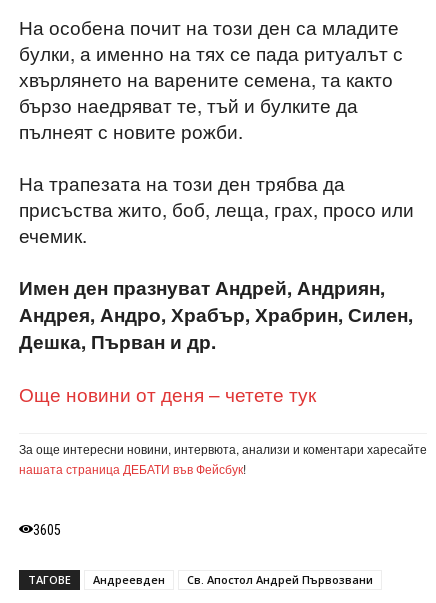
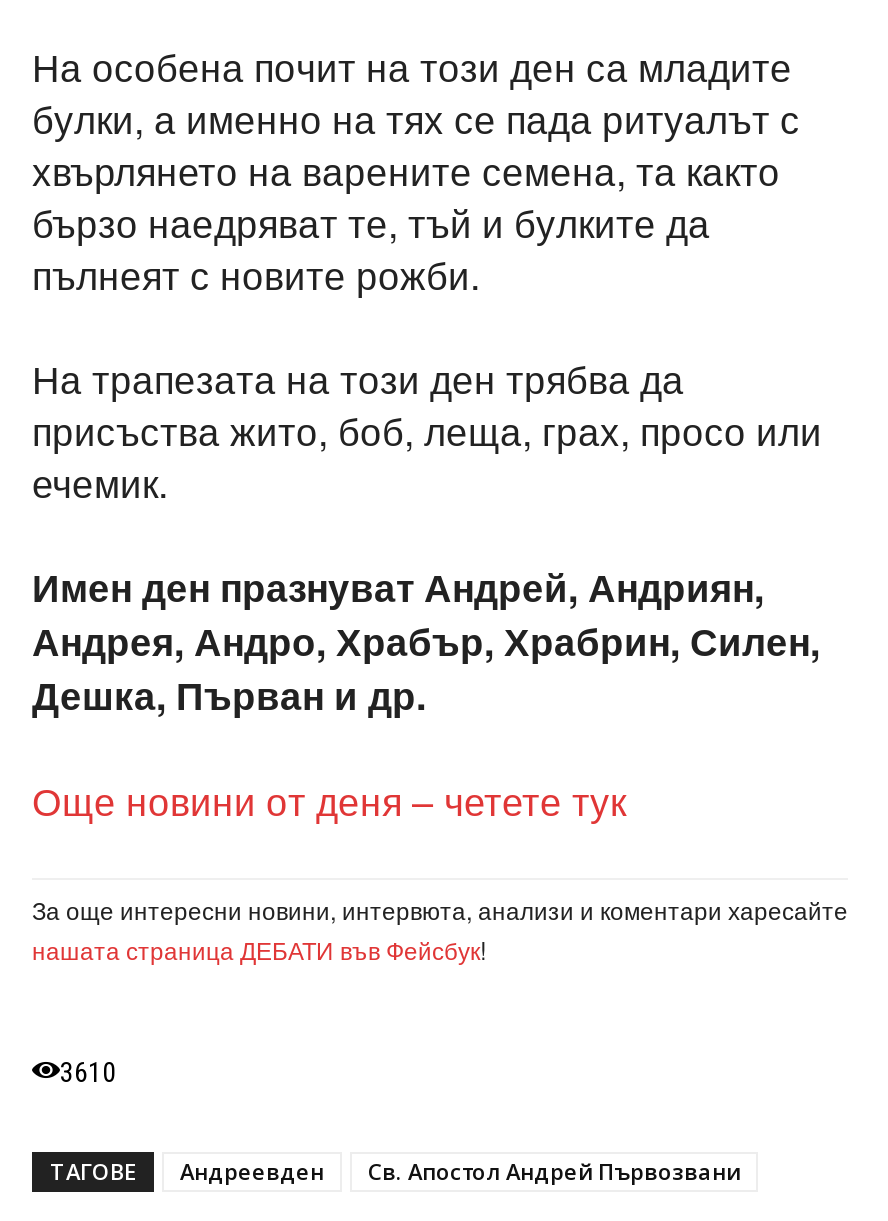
- 3605
+ 3610
